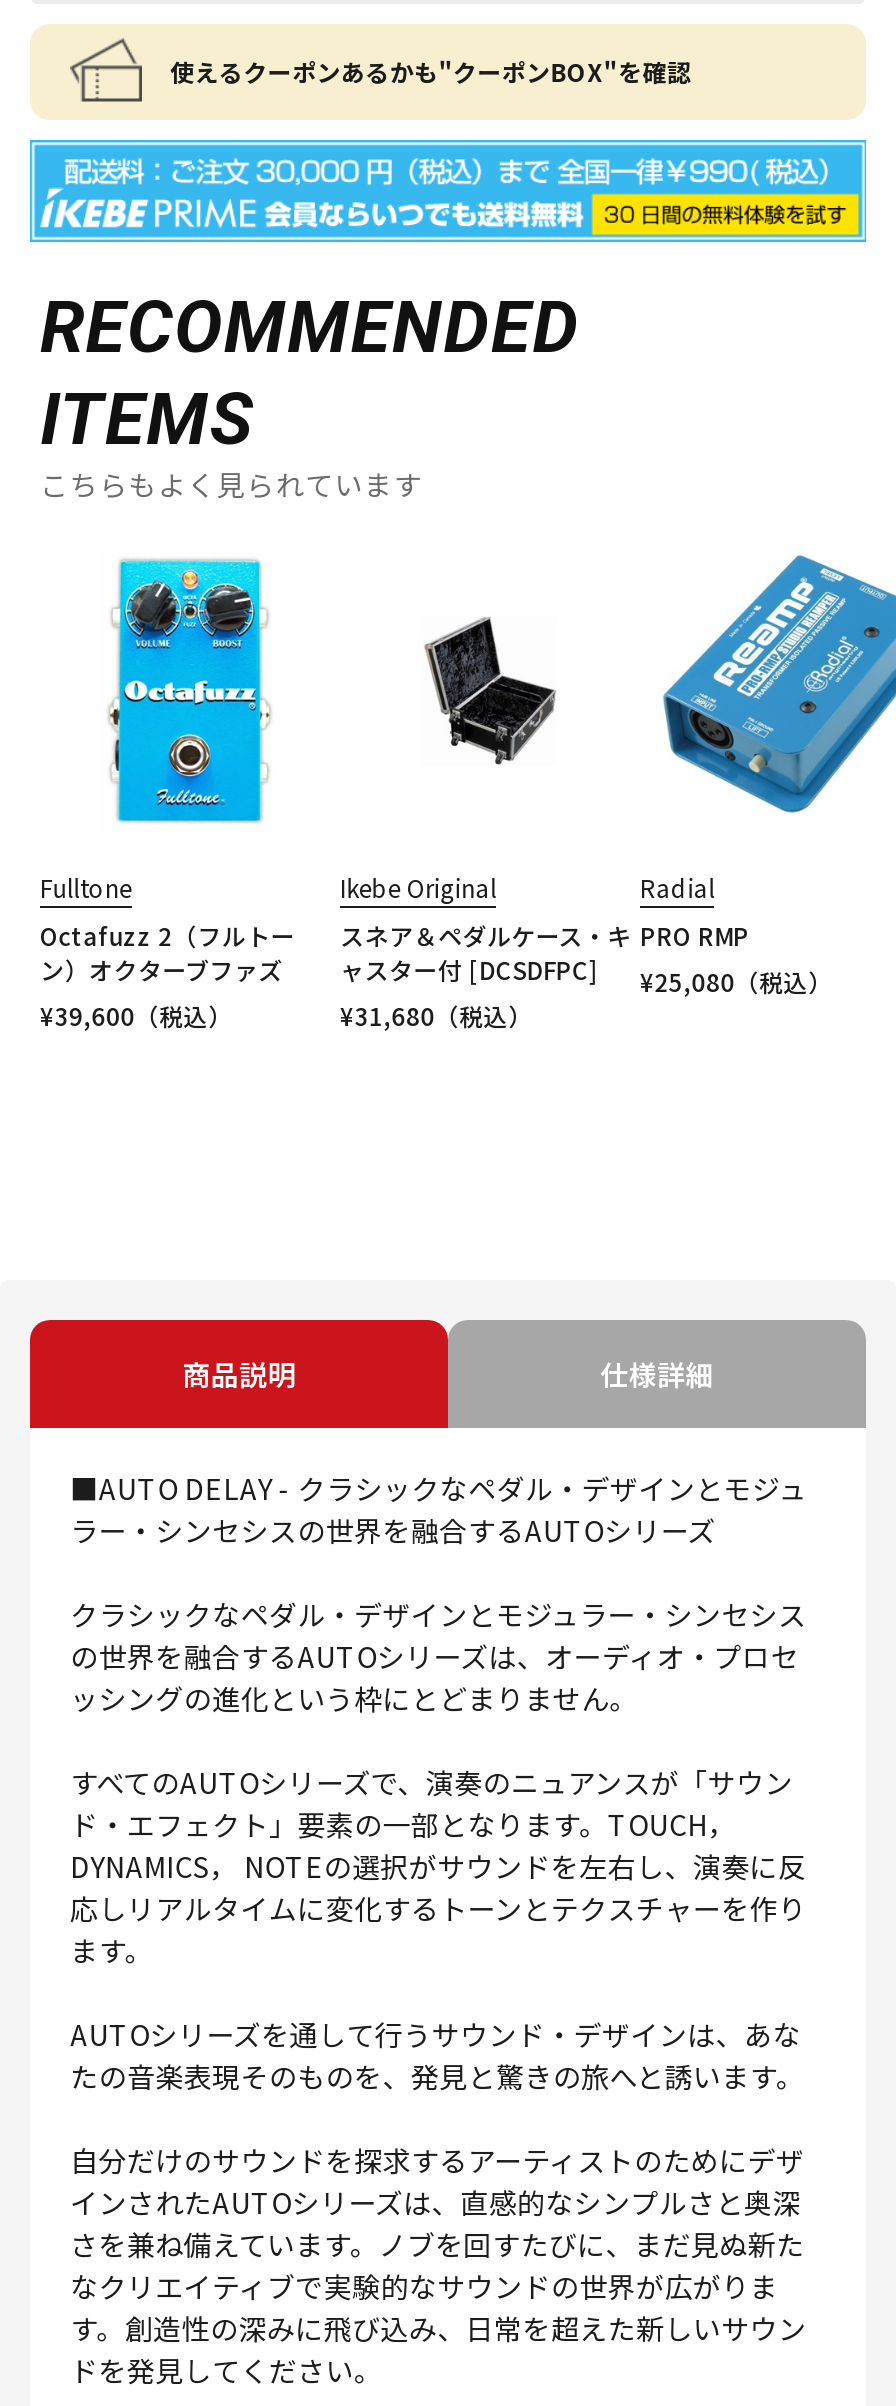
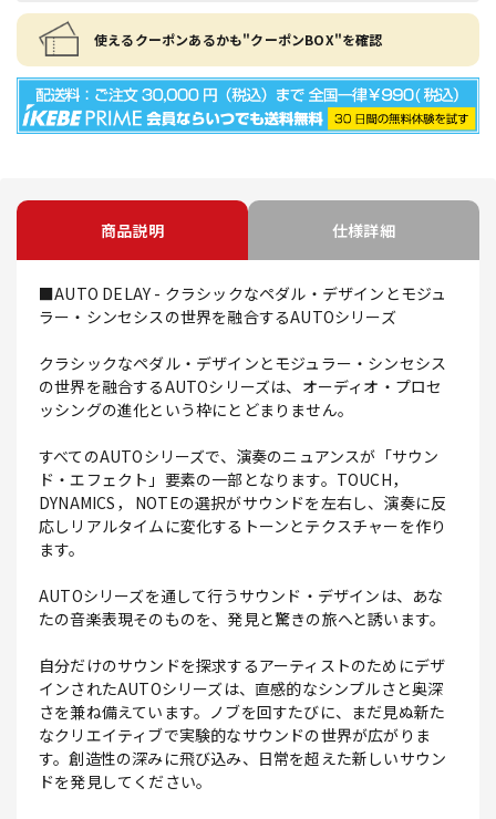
- RECOMMENDED
- ITEMS
- こちらもよく見られています

- [image]
- Fulltone
- Octafuzz 2（フルトー
- ン）オクターブファズ
- ¥39,600（税込）

- [image]
- Radial
- PRO RMP
- ¥25,080（税込）

- [image]

- Ikebe Original
- スネア＆ペダルケース・キ
- ャスター付 [DCSDFPC]
- ¥31,680（税込）
